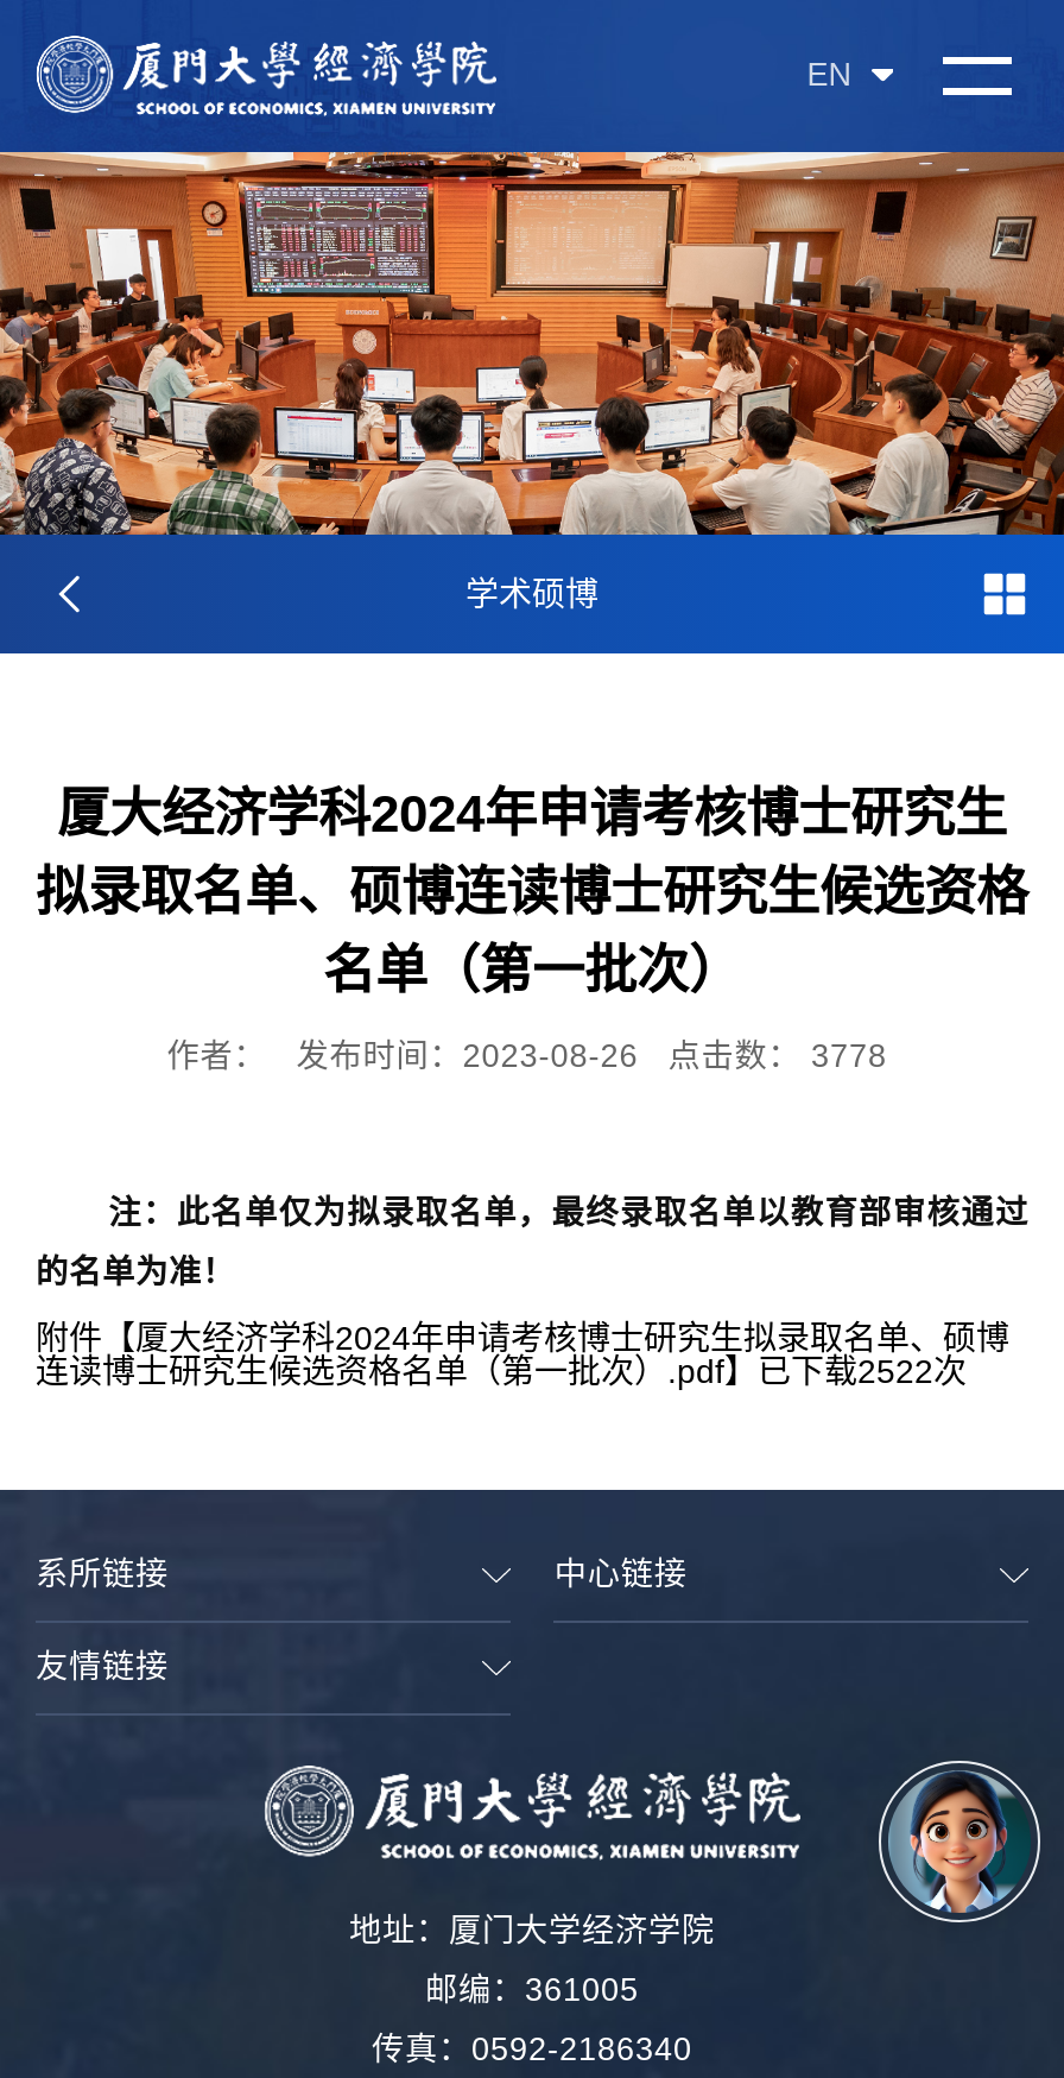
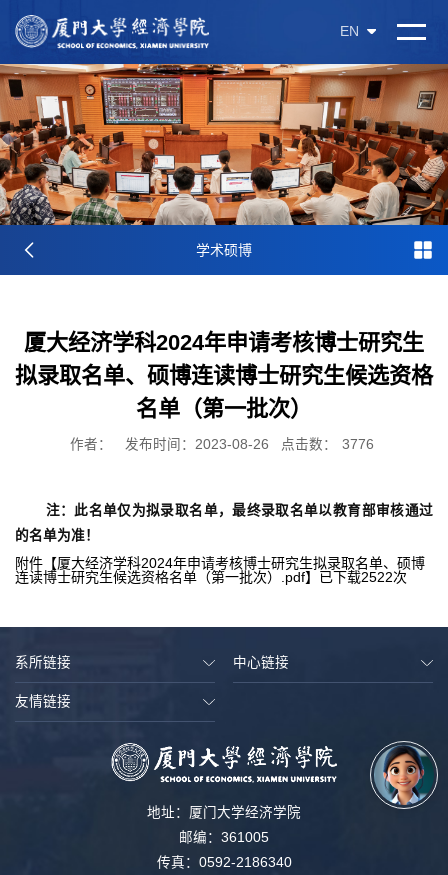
- 作者： 发布时间：2023-08-26 点击数： 3778
+ 作者： 发布时间：2023-08-26 点击数： 3776
